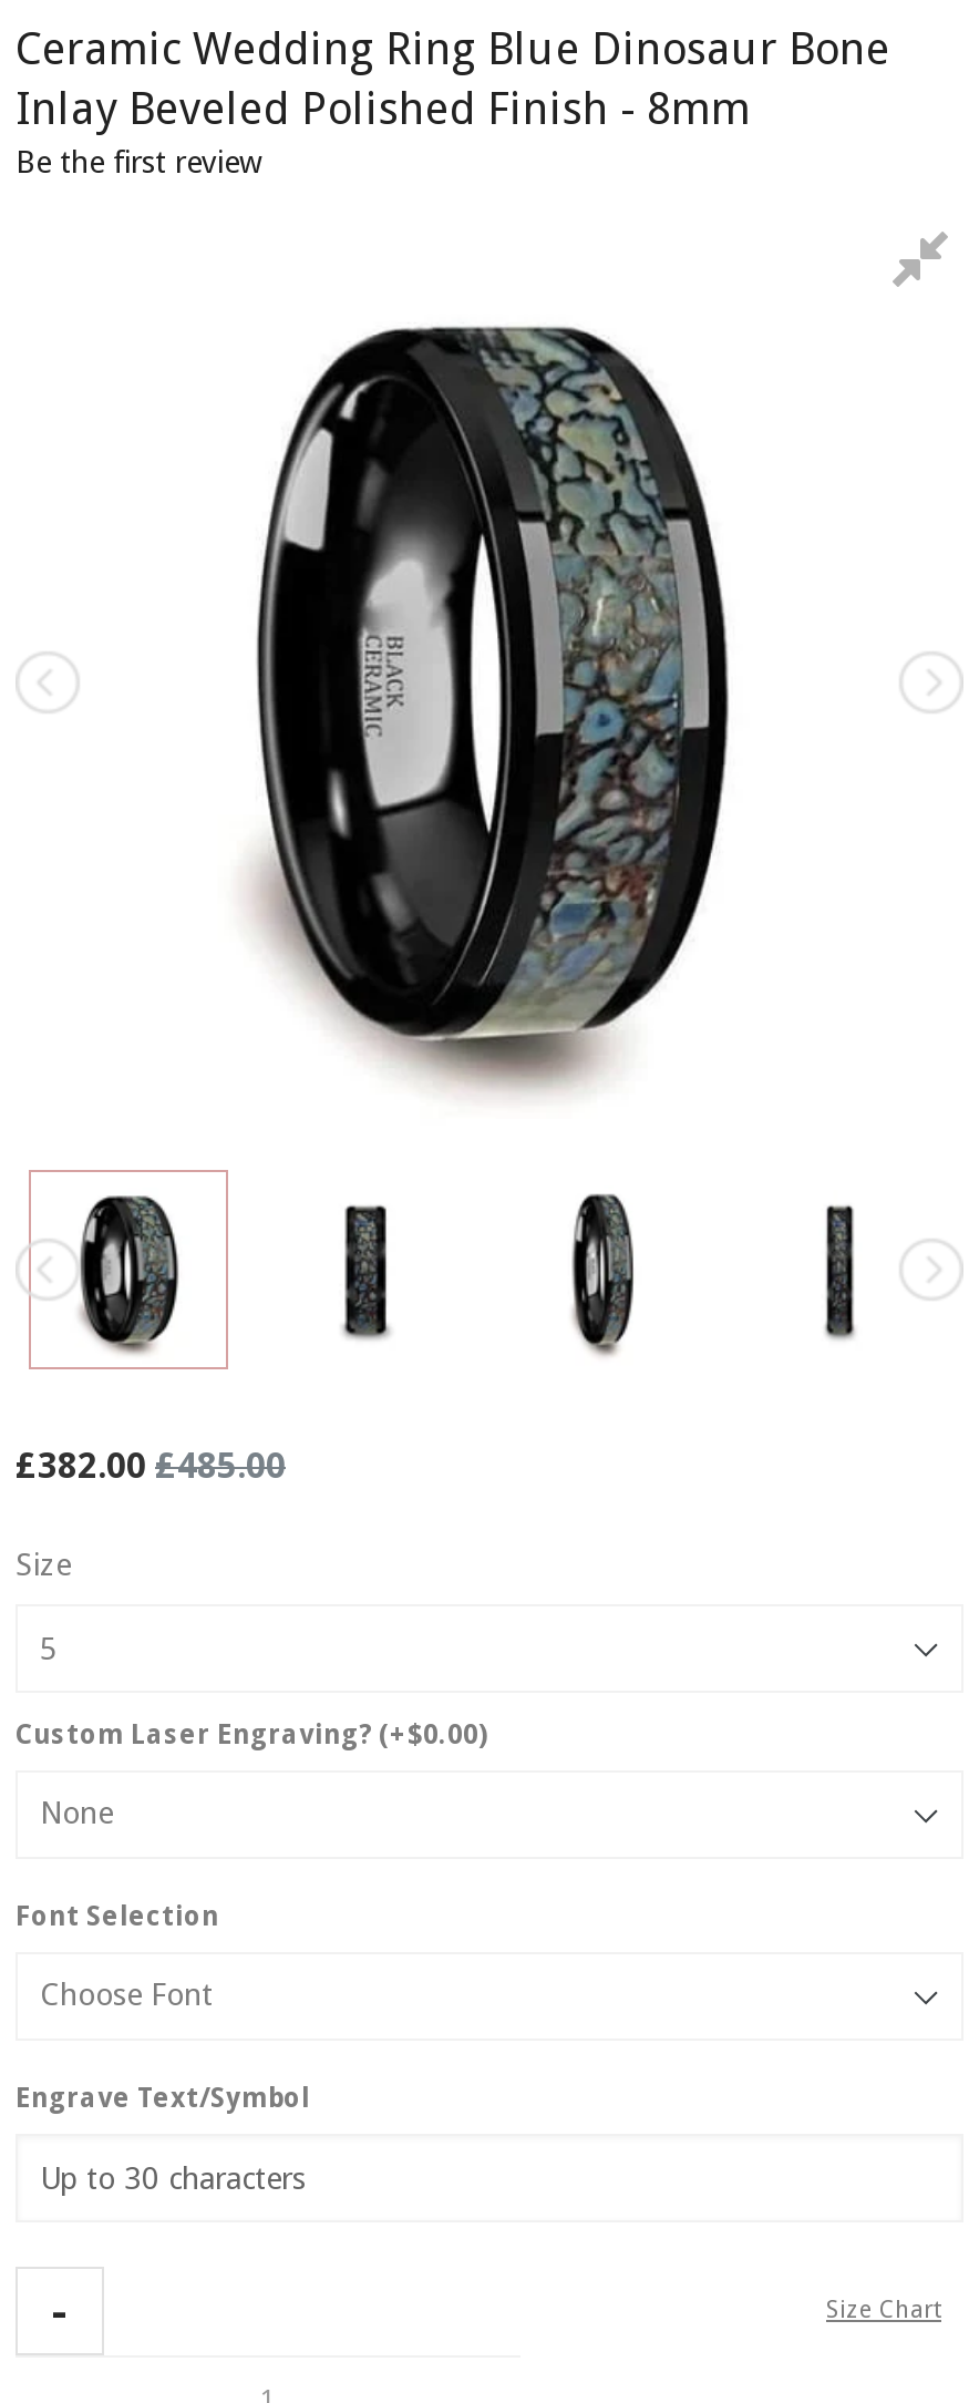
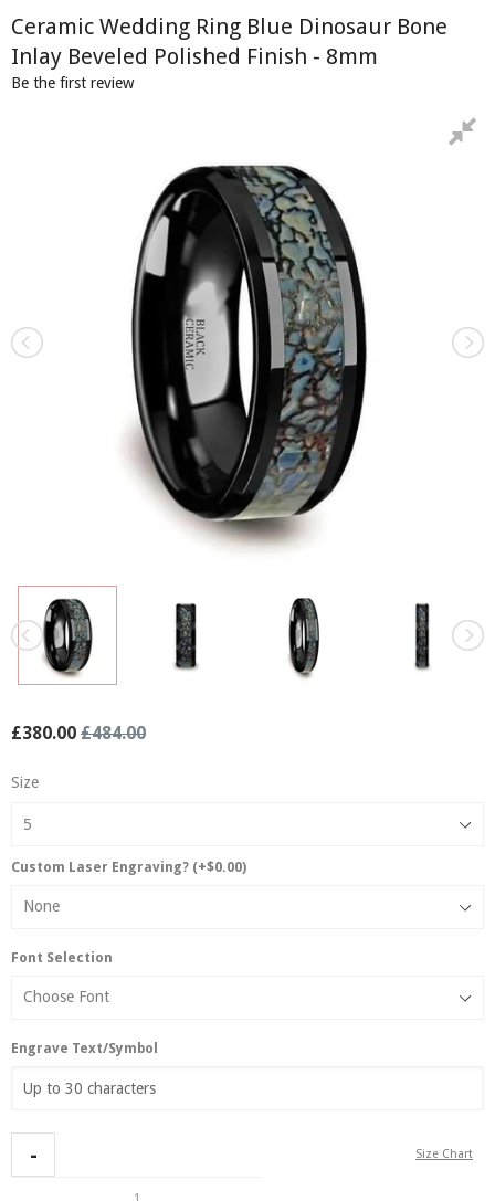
- £382.00 £485.00
+ £380.00 £484.00
